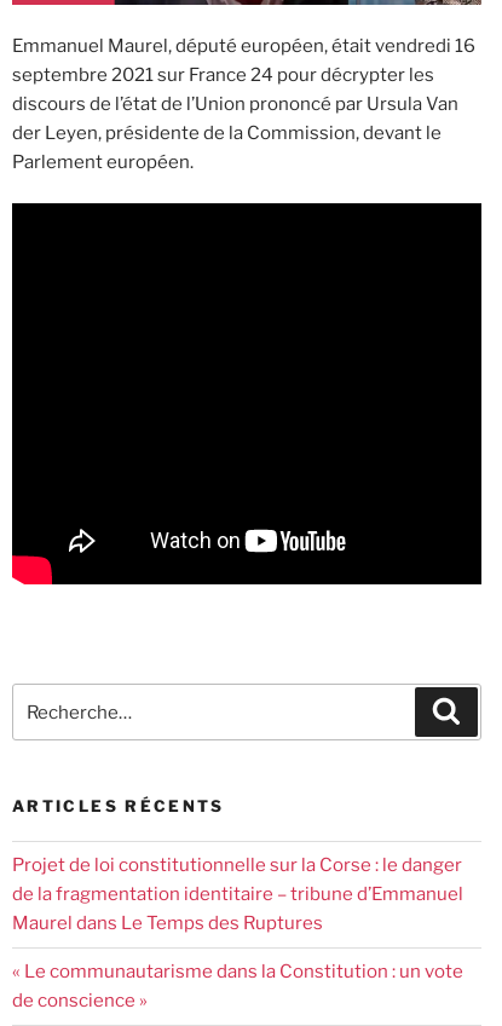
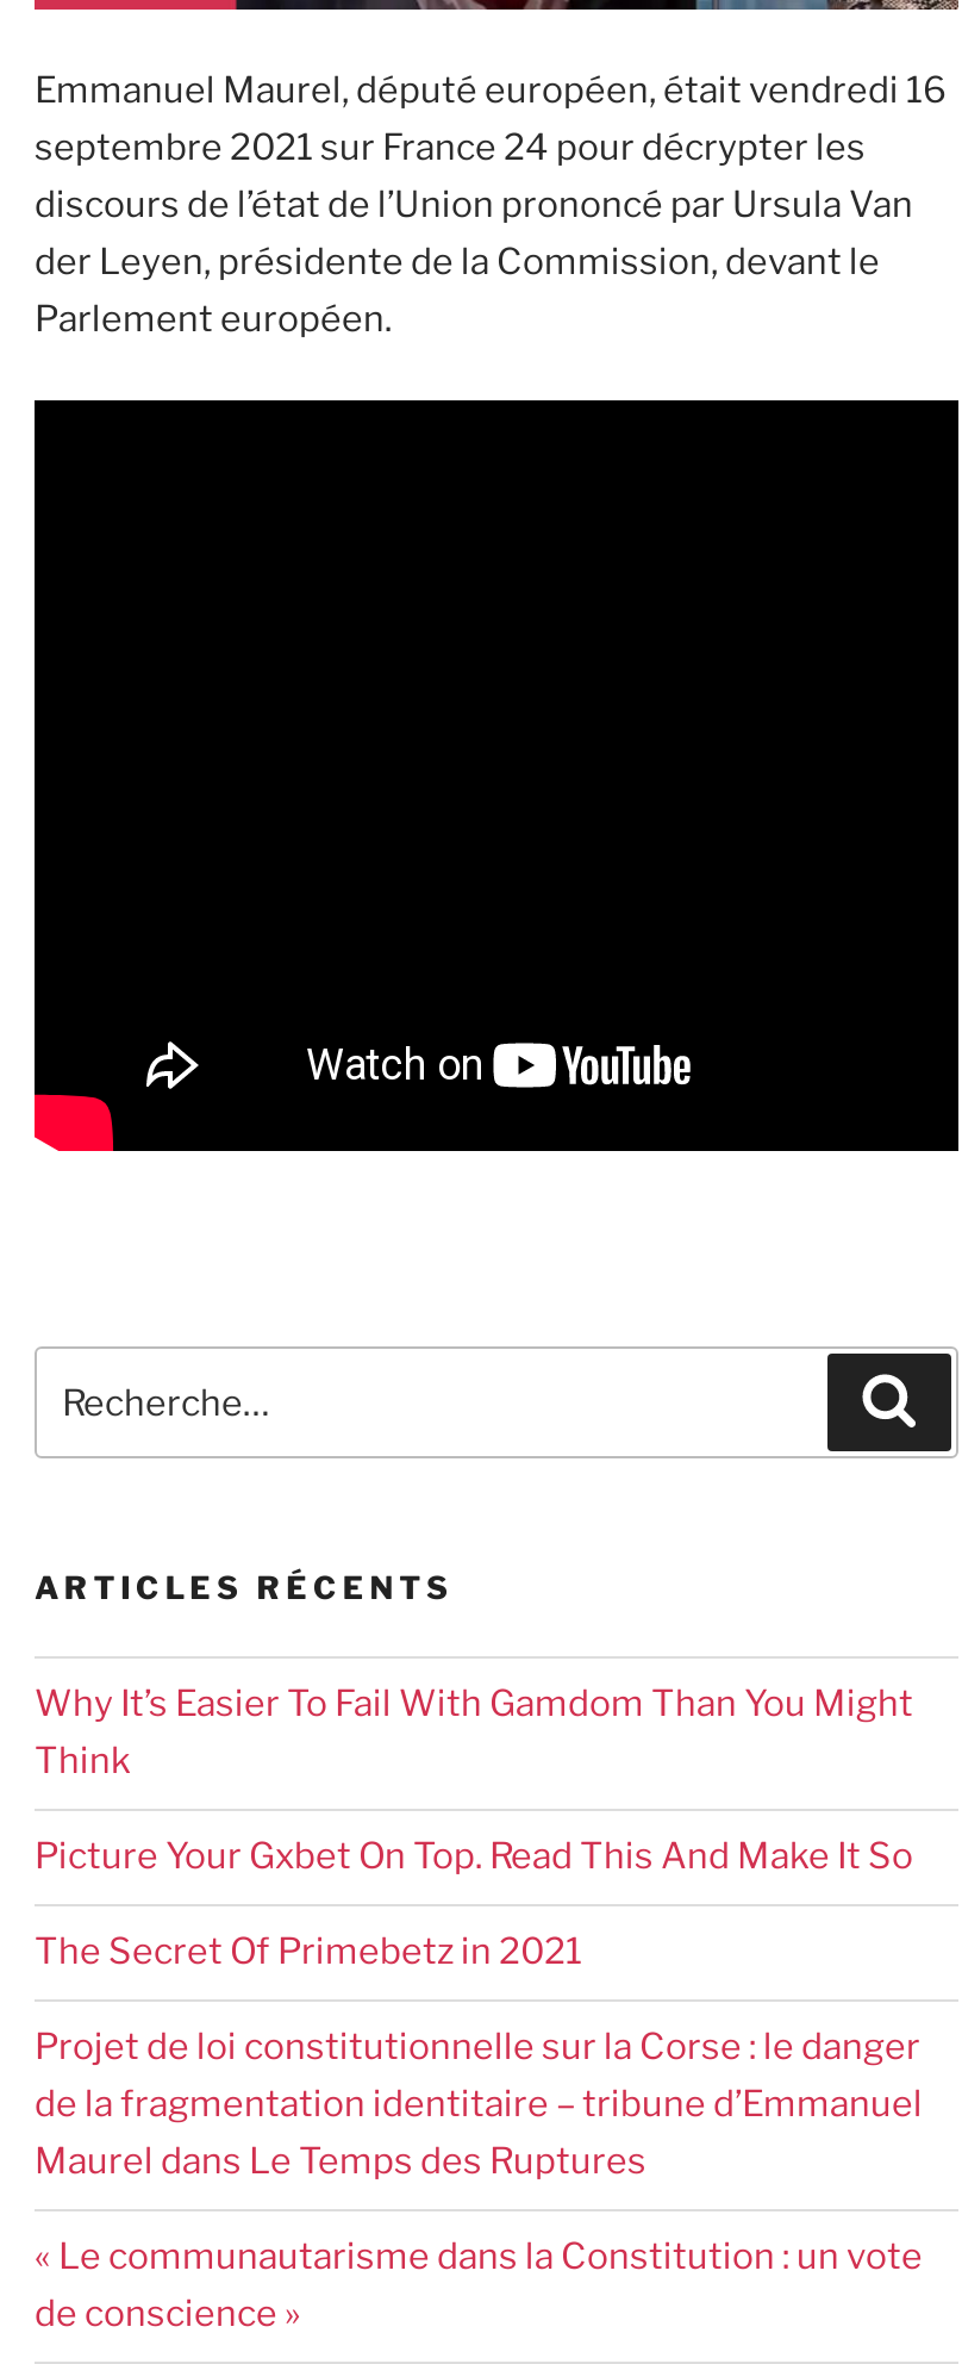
+ Why It’s Easier To Fail With Gamdom Than You Might
+ Think
+ Picture Your Gxbet On Top. Read This And Make It So
+ The Secret Of Primebetz in 2021
